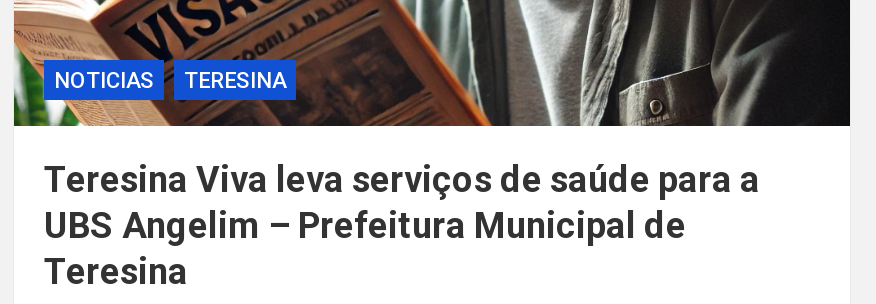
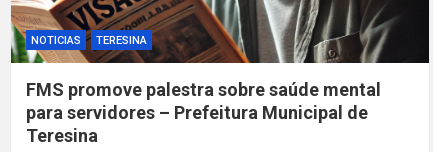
- Teresina Viva leva serviços de saúde para a
- UBS Angelim – Prefeitura Municipal de
+ FMS promove palestra sobre saúde mental
+ para servidores – Prefeitura Municipal de
